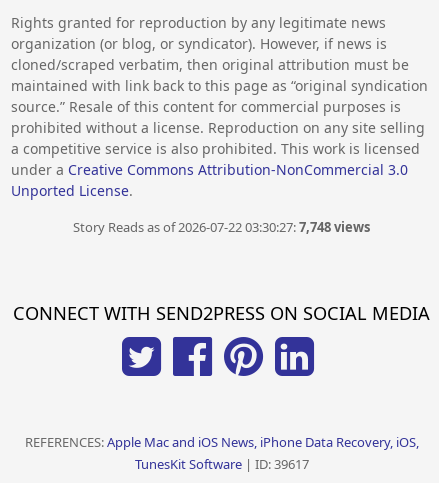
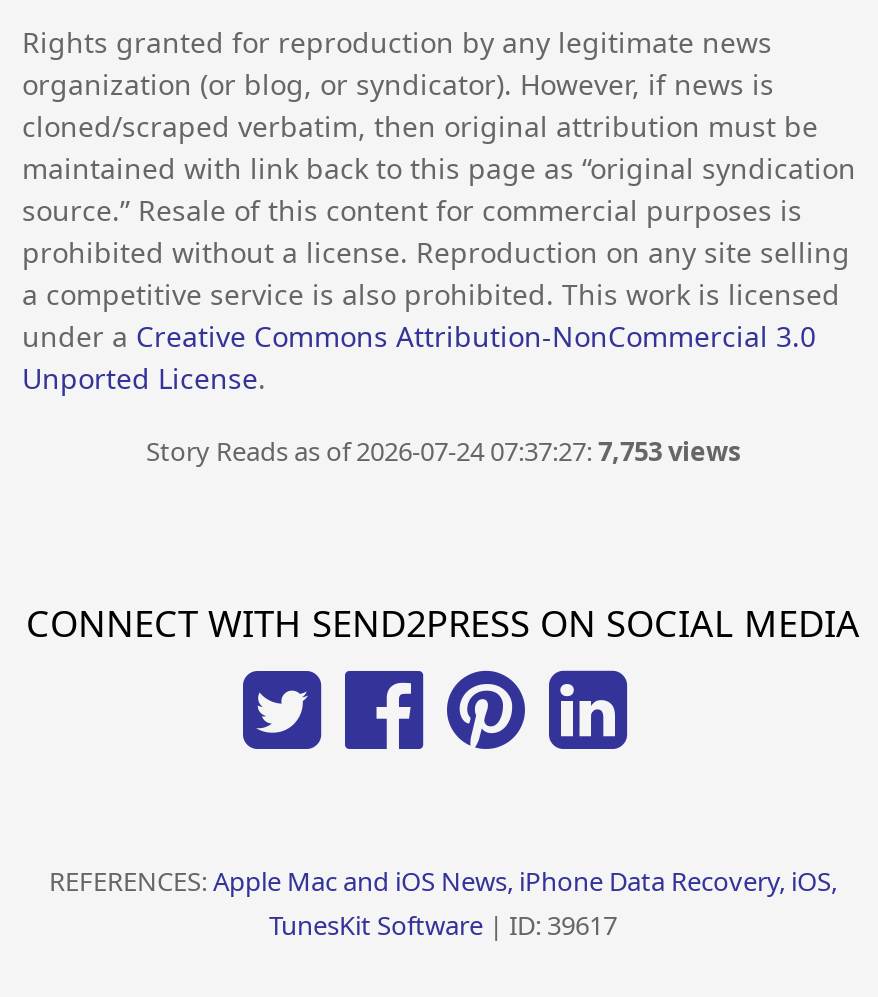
- Story Reads as of 2026-07-22 03:30:27: 7,748 views
+ Story Reads as of 2026-07-24 07:37:27: 7,753 views
